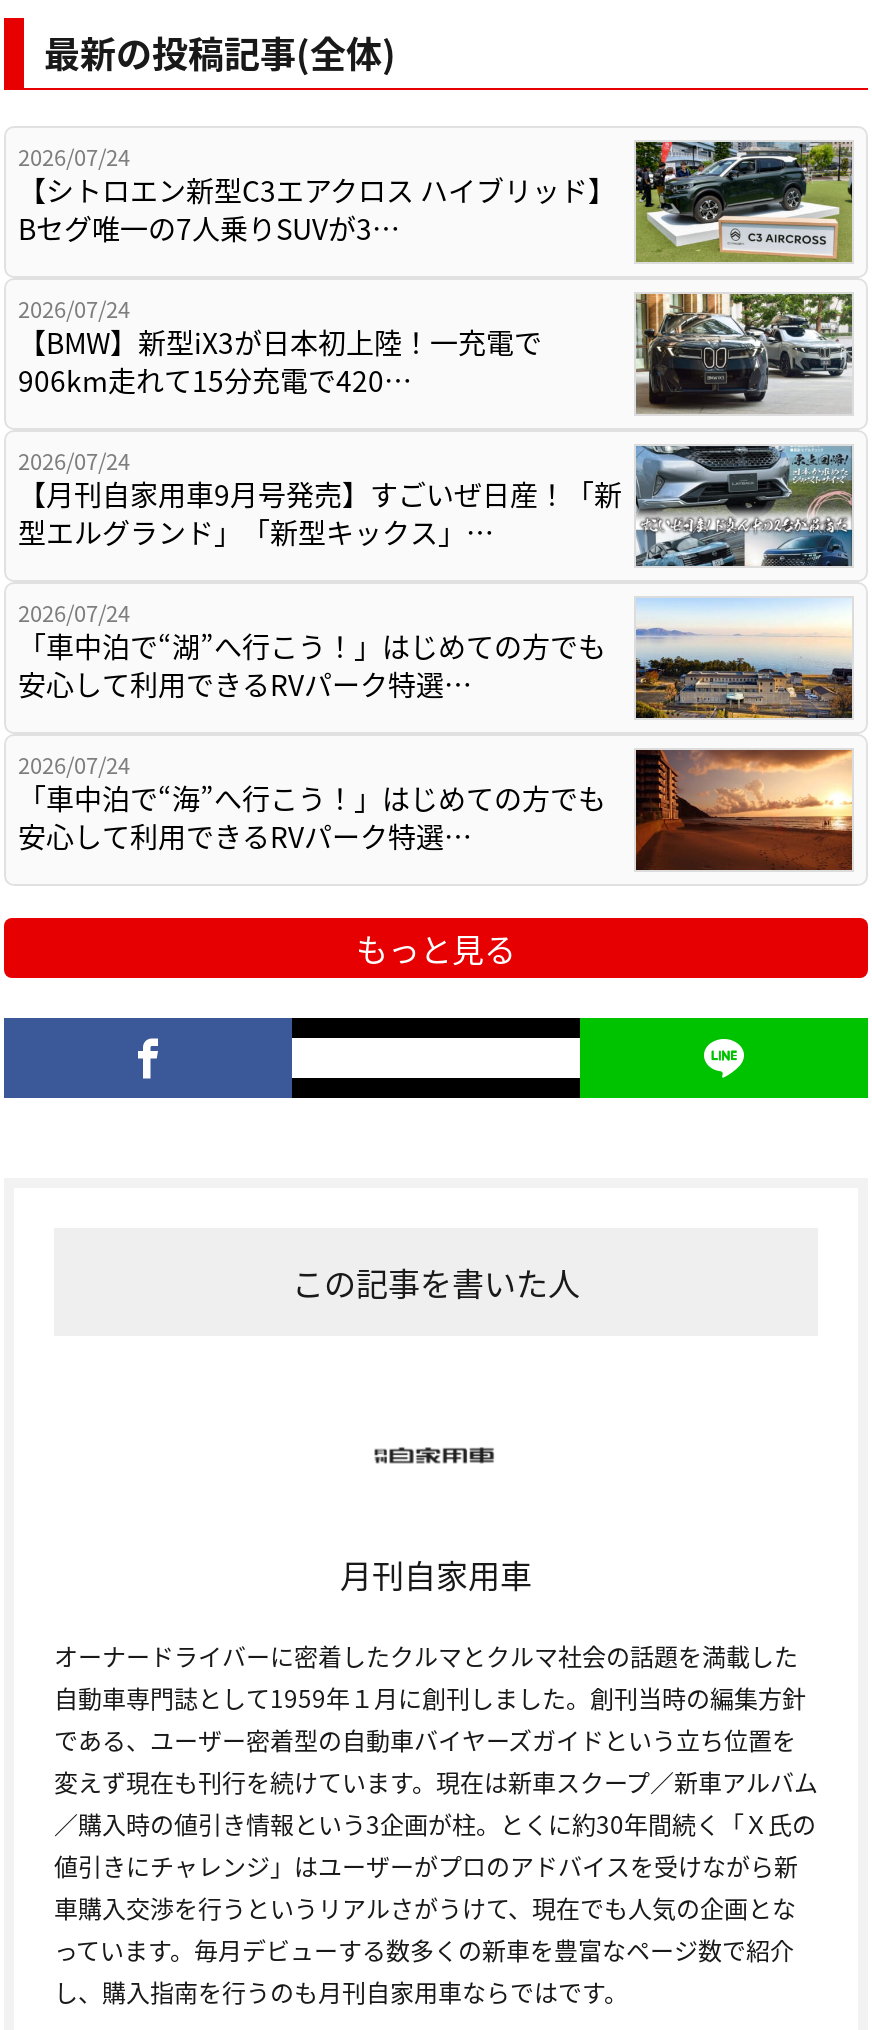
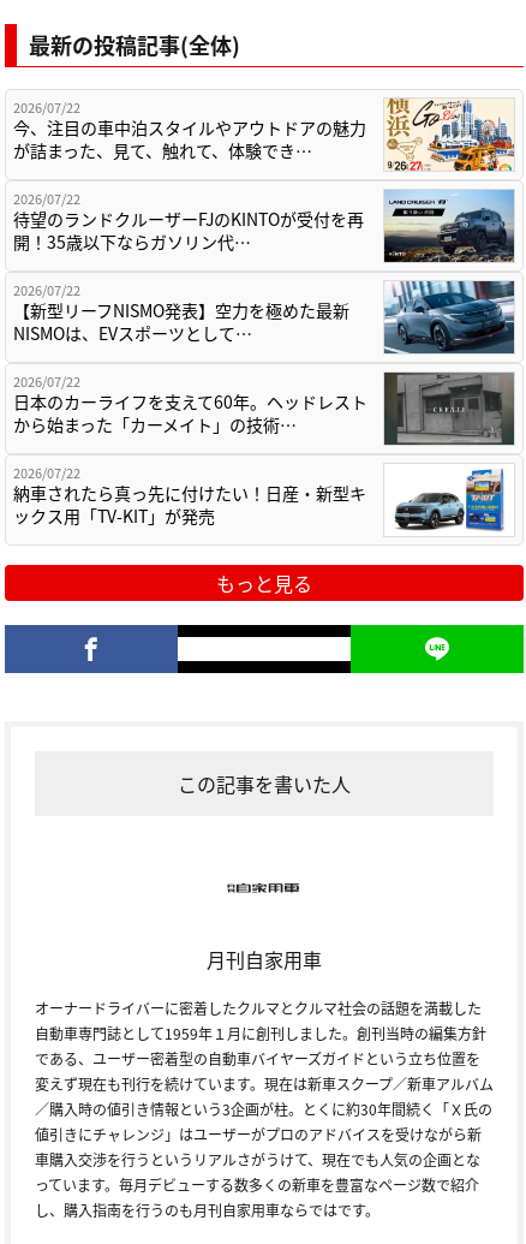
- [image]
- 2026/07/24
- 【シトロエン新型C3エアクロス ハイブリッド】
- Bセグ唯一の7人乗りSUVが3…
+ [image]
+ 2026/07/22
+ 今、注目の車中泊スタイルやアウトドアの魅力
+ が詰まった、見て、触れて、体験でき…

- 2026/07/24
- 【BMW】新型iX3が日本初上陸！一充電で
- 906km走れて15分充電で420…
+ 2026/07/22
+ 待望のランドクルーザーFJのKINTOが受付を再
+ 開！35歳以下ならガソリン代…

- [image]
+ [image]

- [image]
- 2026/07/24
- 【月刊自家用車9月号発売】すごいぜ日産！「新
- 型エルグランド」「新型キックス」…
+ [image]
+ 2026/07/22
+ 【新型リーフNISMO発表】空力を極めた最新
+ NISMOは、EVスポーツとして…

- [image]
- 2026/07/24
- 「車中泊で“湖”へ行こう！」はじめての方でも
- 安心して利用できるRVパーク特選…
+ [image]
+ 2026/07/22
+ 日本のカーライフを支えて60年。ヘッドレスト
+ から始まった「カーメイト」の技術…

- [image]
- 2026/07/24
- 「車中泊で“海”へ行こう！」はじめての方でも
- 安心して利用できるRVパーク特選…
+ [image]
+ 2026/07/22
+ 納車されたら真っ先に付けたい！日産・新型キ
+ ックス用「TV-KIT」が発売
